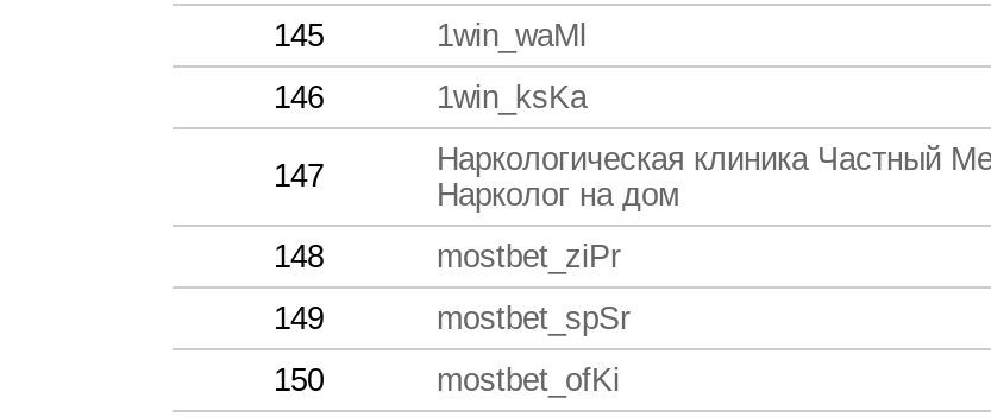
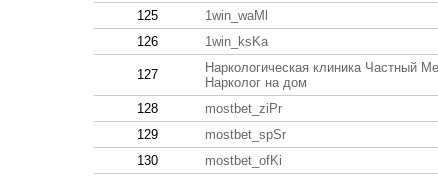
- 145
+ 125

- 146
+ 126

- 147
+ 127

- 148
+ 128

- 149
+ 129

- 150
+ 130
